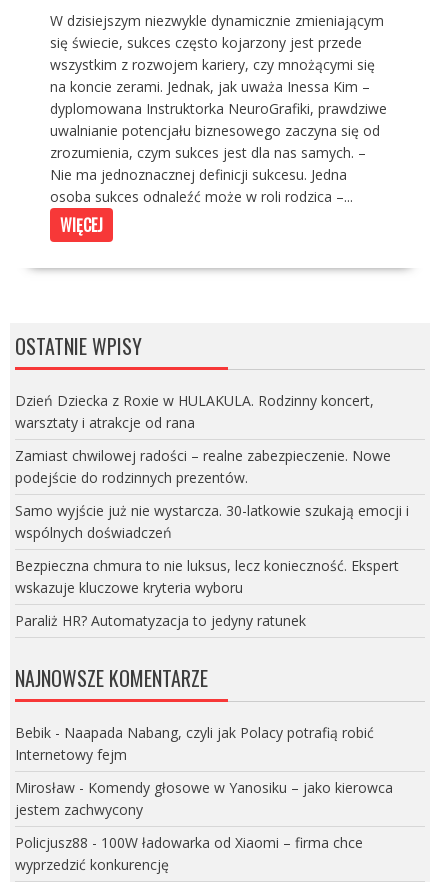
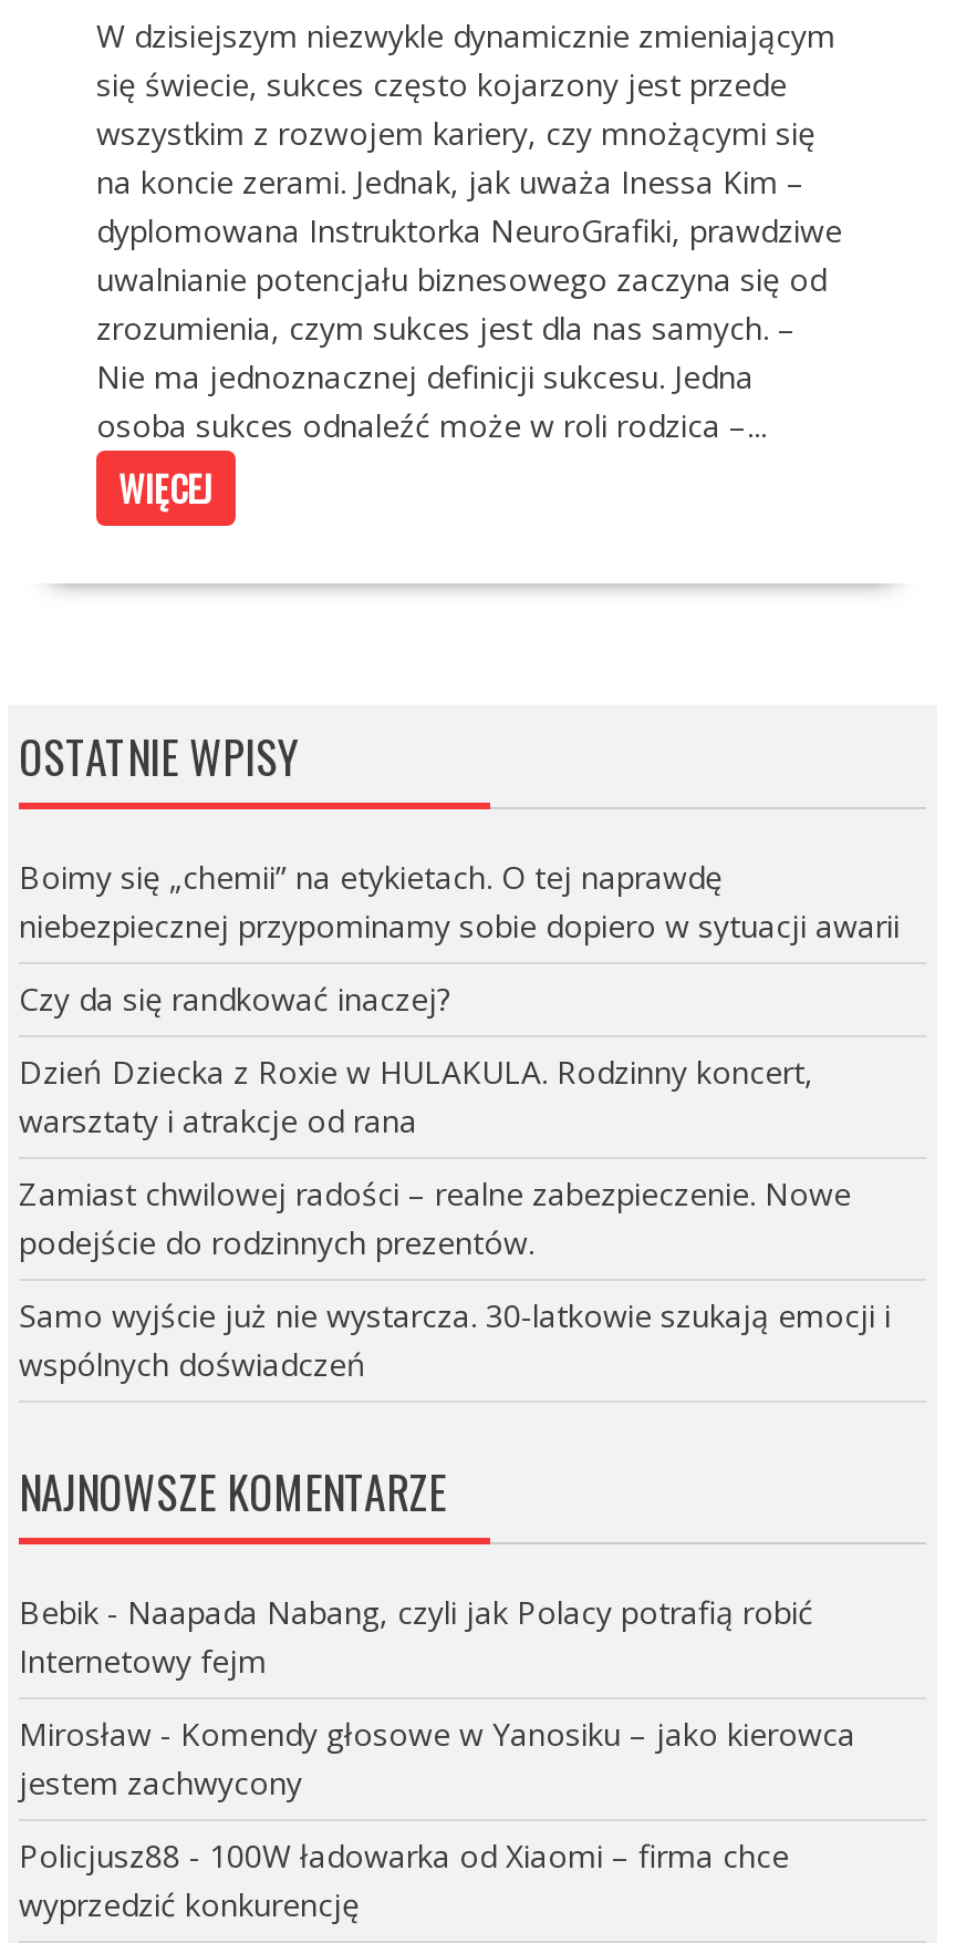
+ Boimy się „chemii” na etykietach. O tej naprawdę
+ niebezpiecznej przypominamy sobie dopiero w sytuacji awarii
+ Czy da się randkować inaczej?

moved down: Dzień Dziecka z Roxie w HULAKULA. Rodzinny koncert, | warsztaty i atrakcje od rana | Zamiast chwilowej radości – realne zabezpieczenie. Nowe | podejście do rodzinnych prezentów. | Samo wyjście już nie wystarcza. 30-latkowie szukają emocji i | wspólnych doświadczeń

- Bezpieczna chmura to nie luksus, lecz konieczność. Ekspert
- wskazuje kluczowe kryteria wyboru
- Paraliż HR? Automatyzacja to jedyny ratunek
